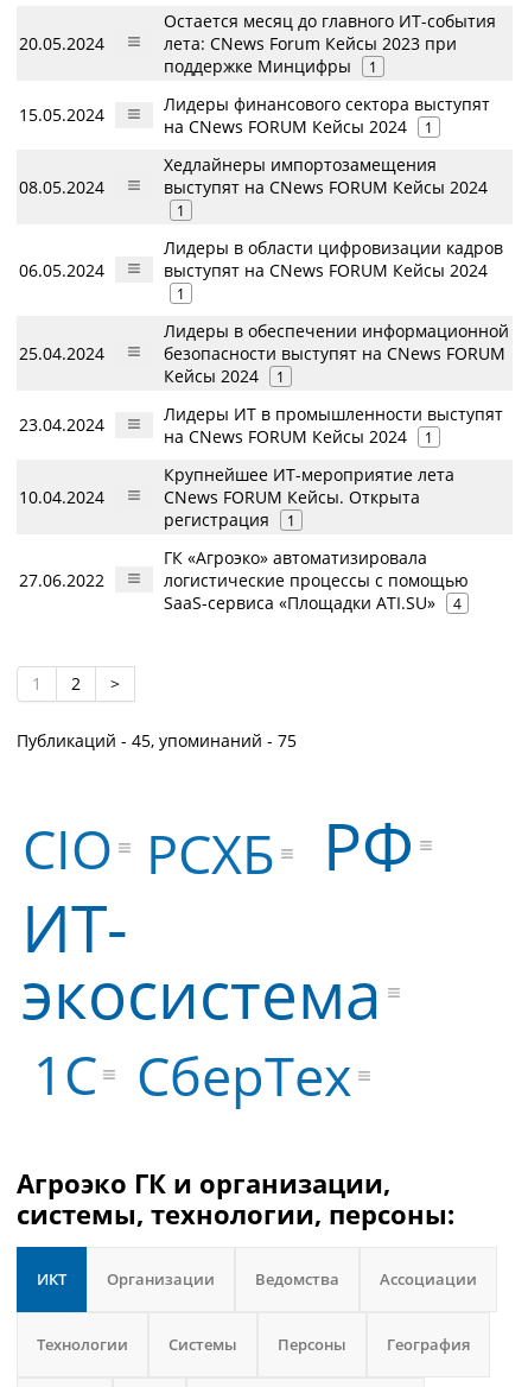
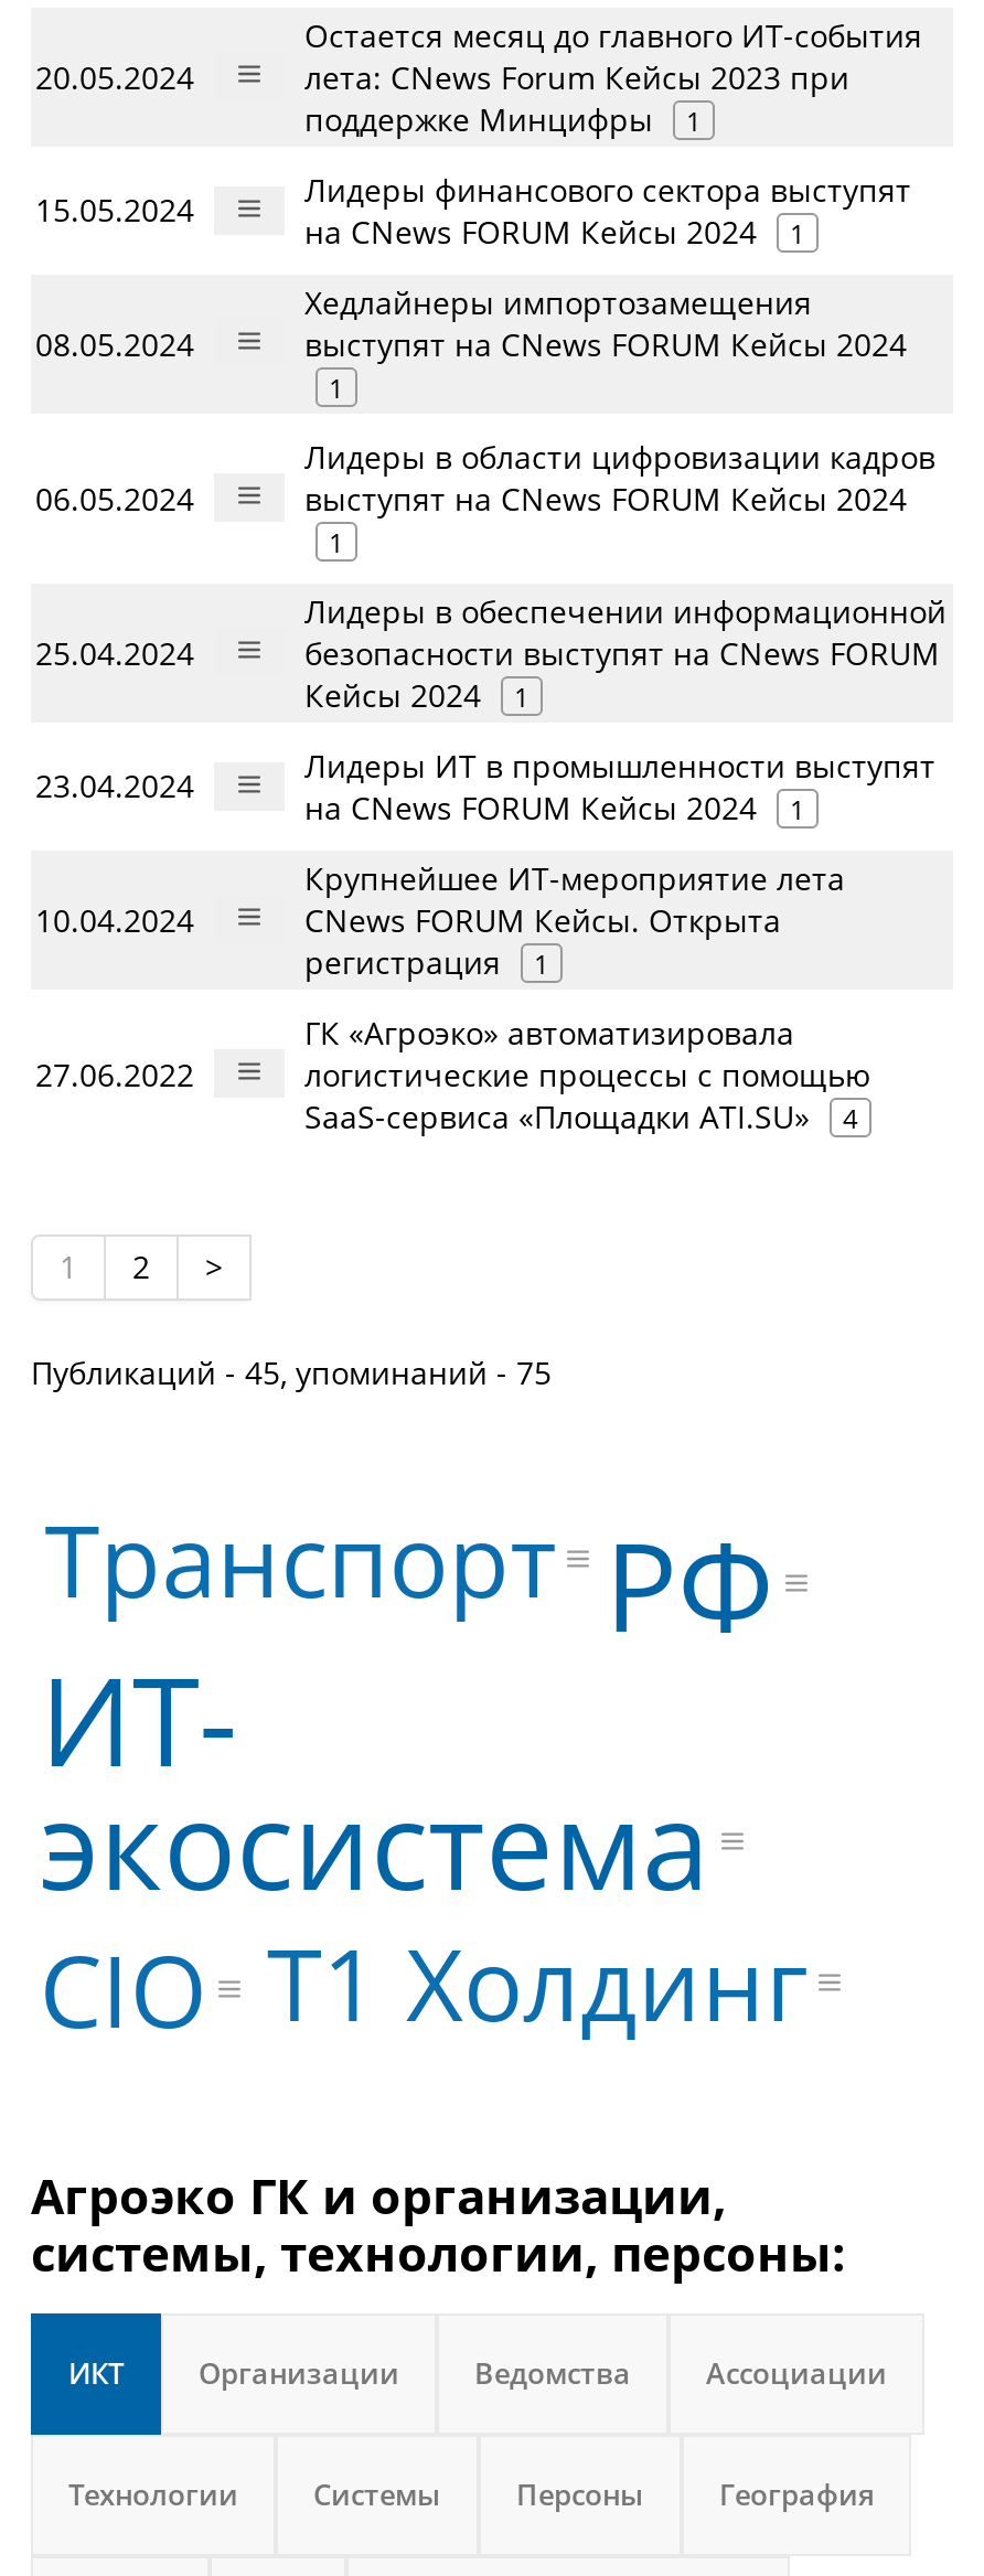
- РСХБ
- CIO
+ Транспорт

- 1С СберТех
+ CIO Т1 Холдинг
